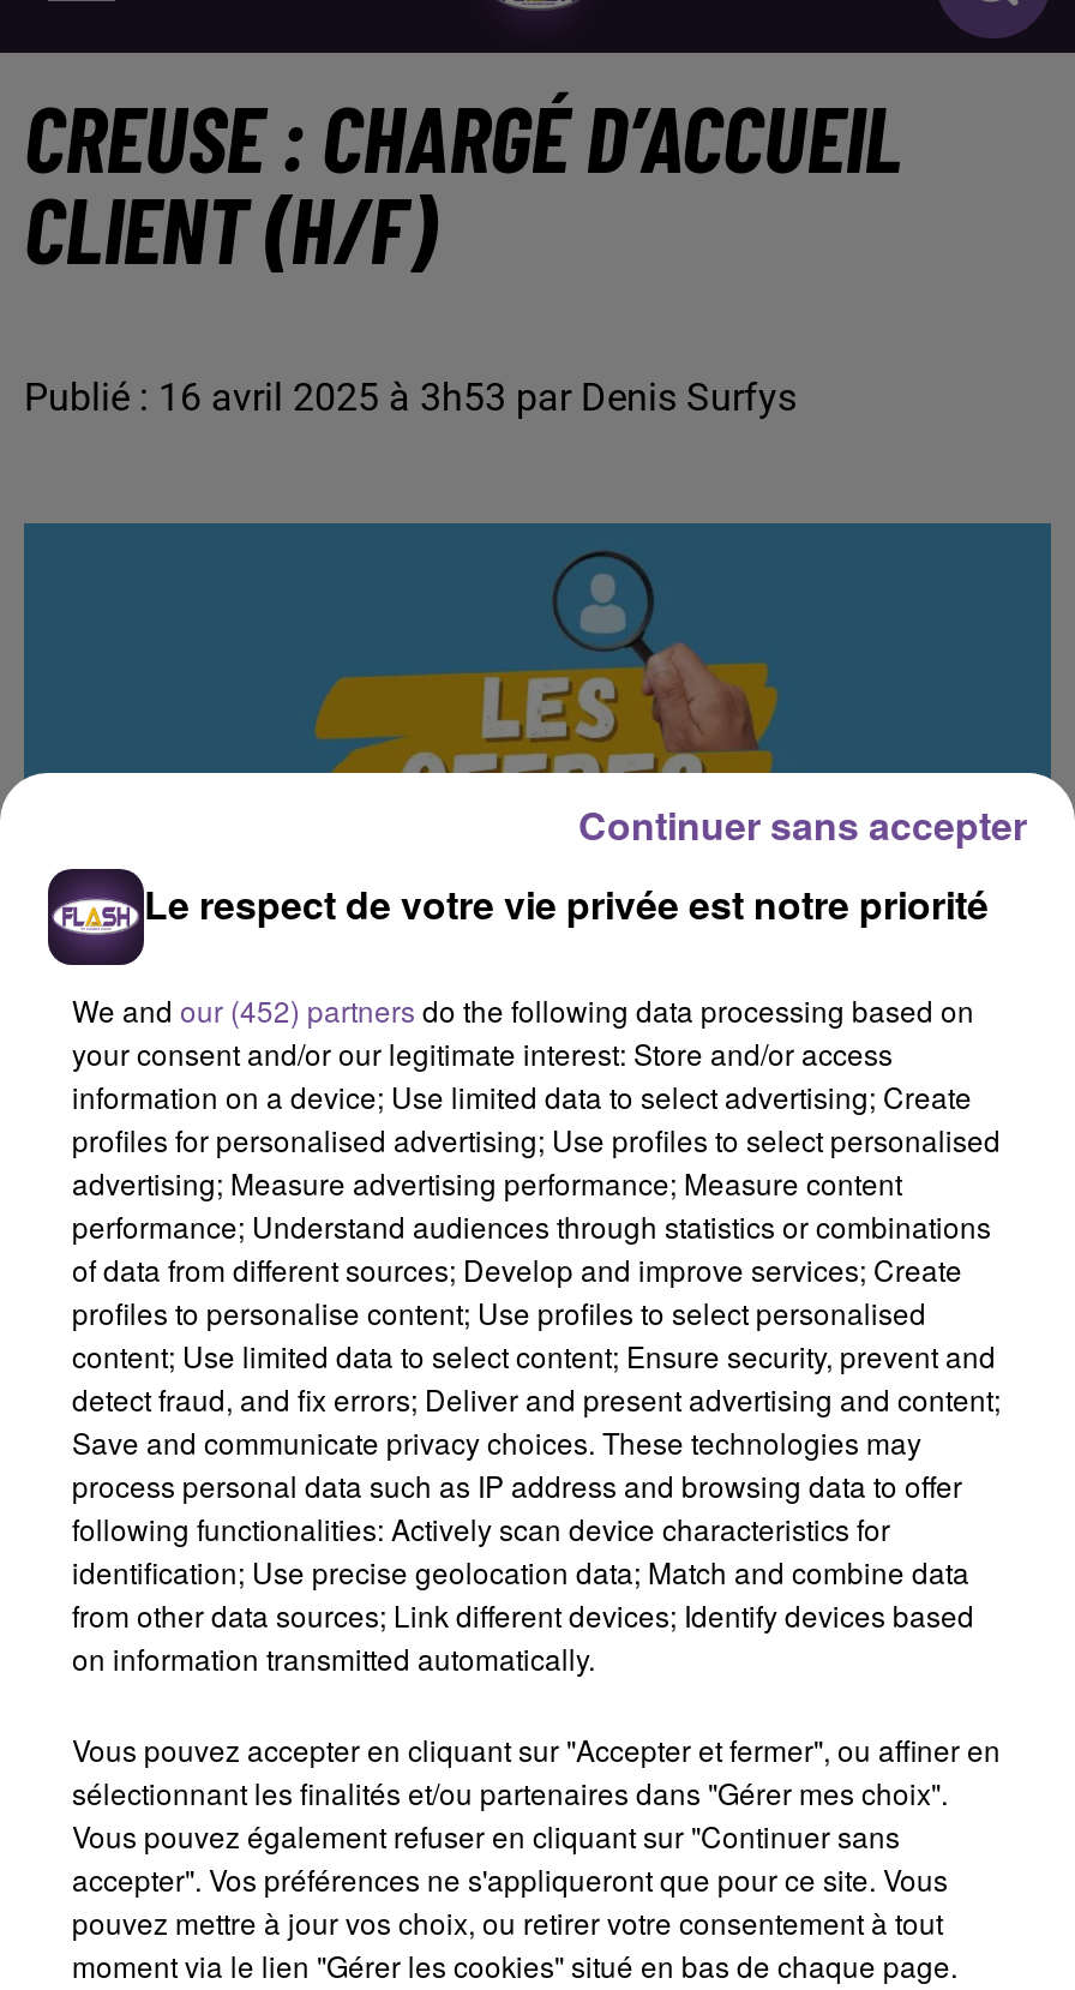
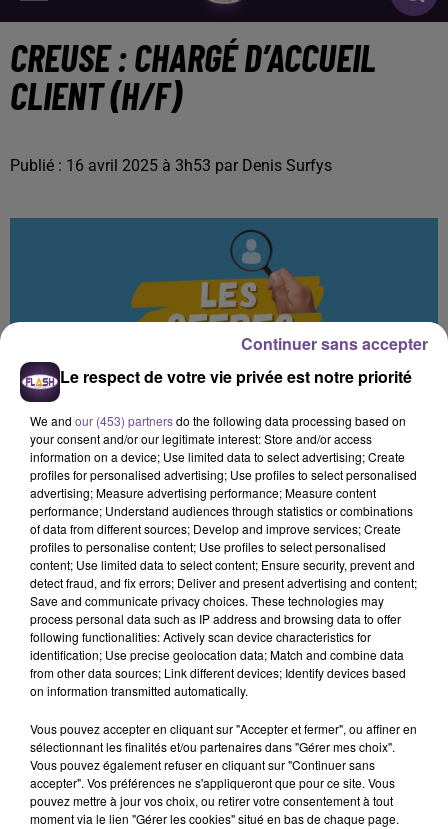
- We and our (452) partners do the following data processing based on
+ We and our (453) partners do the following data processing based on
